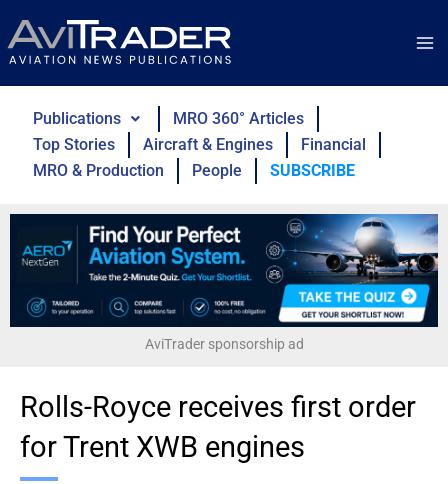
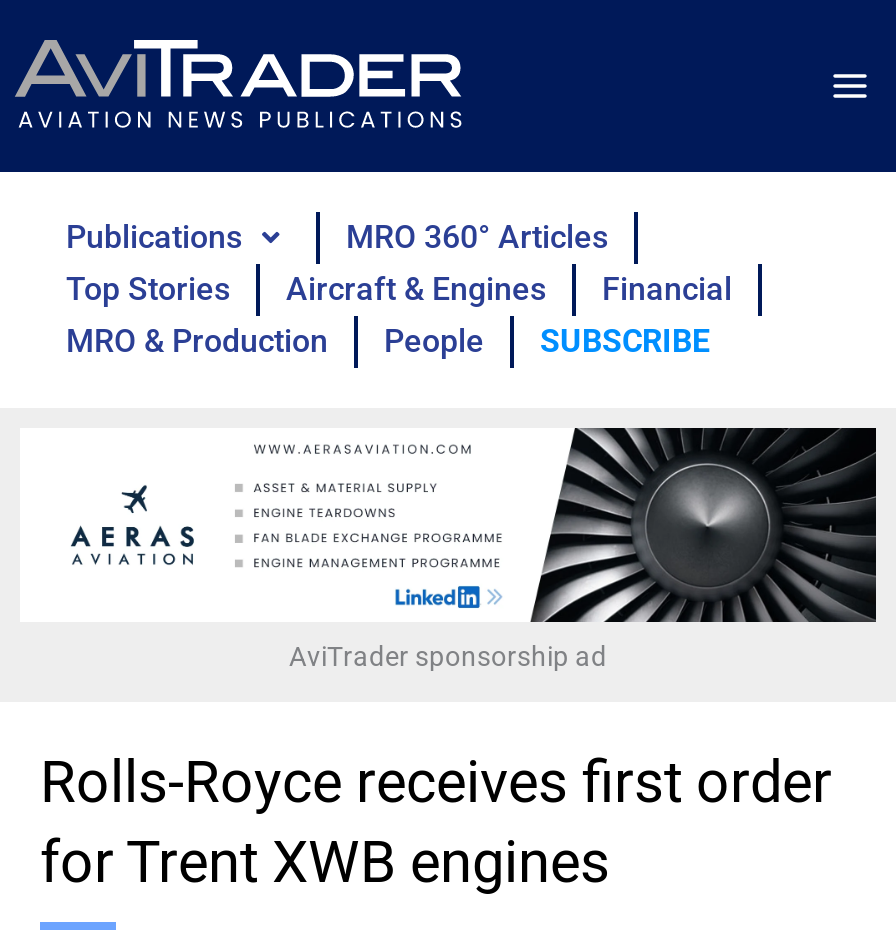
- [image]
+ [image]
